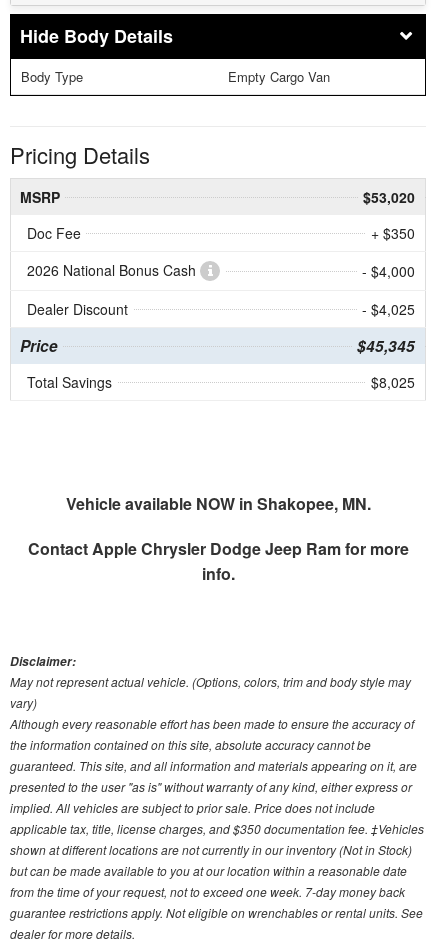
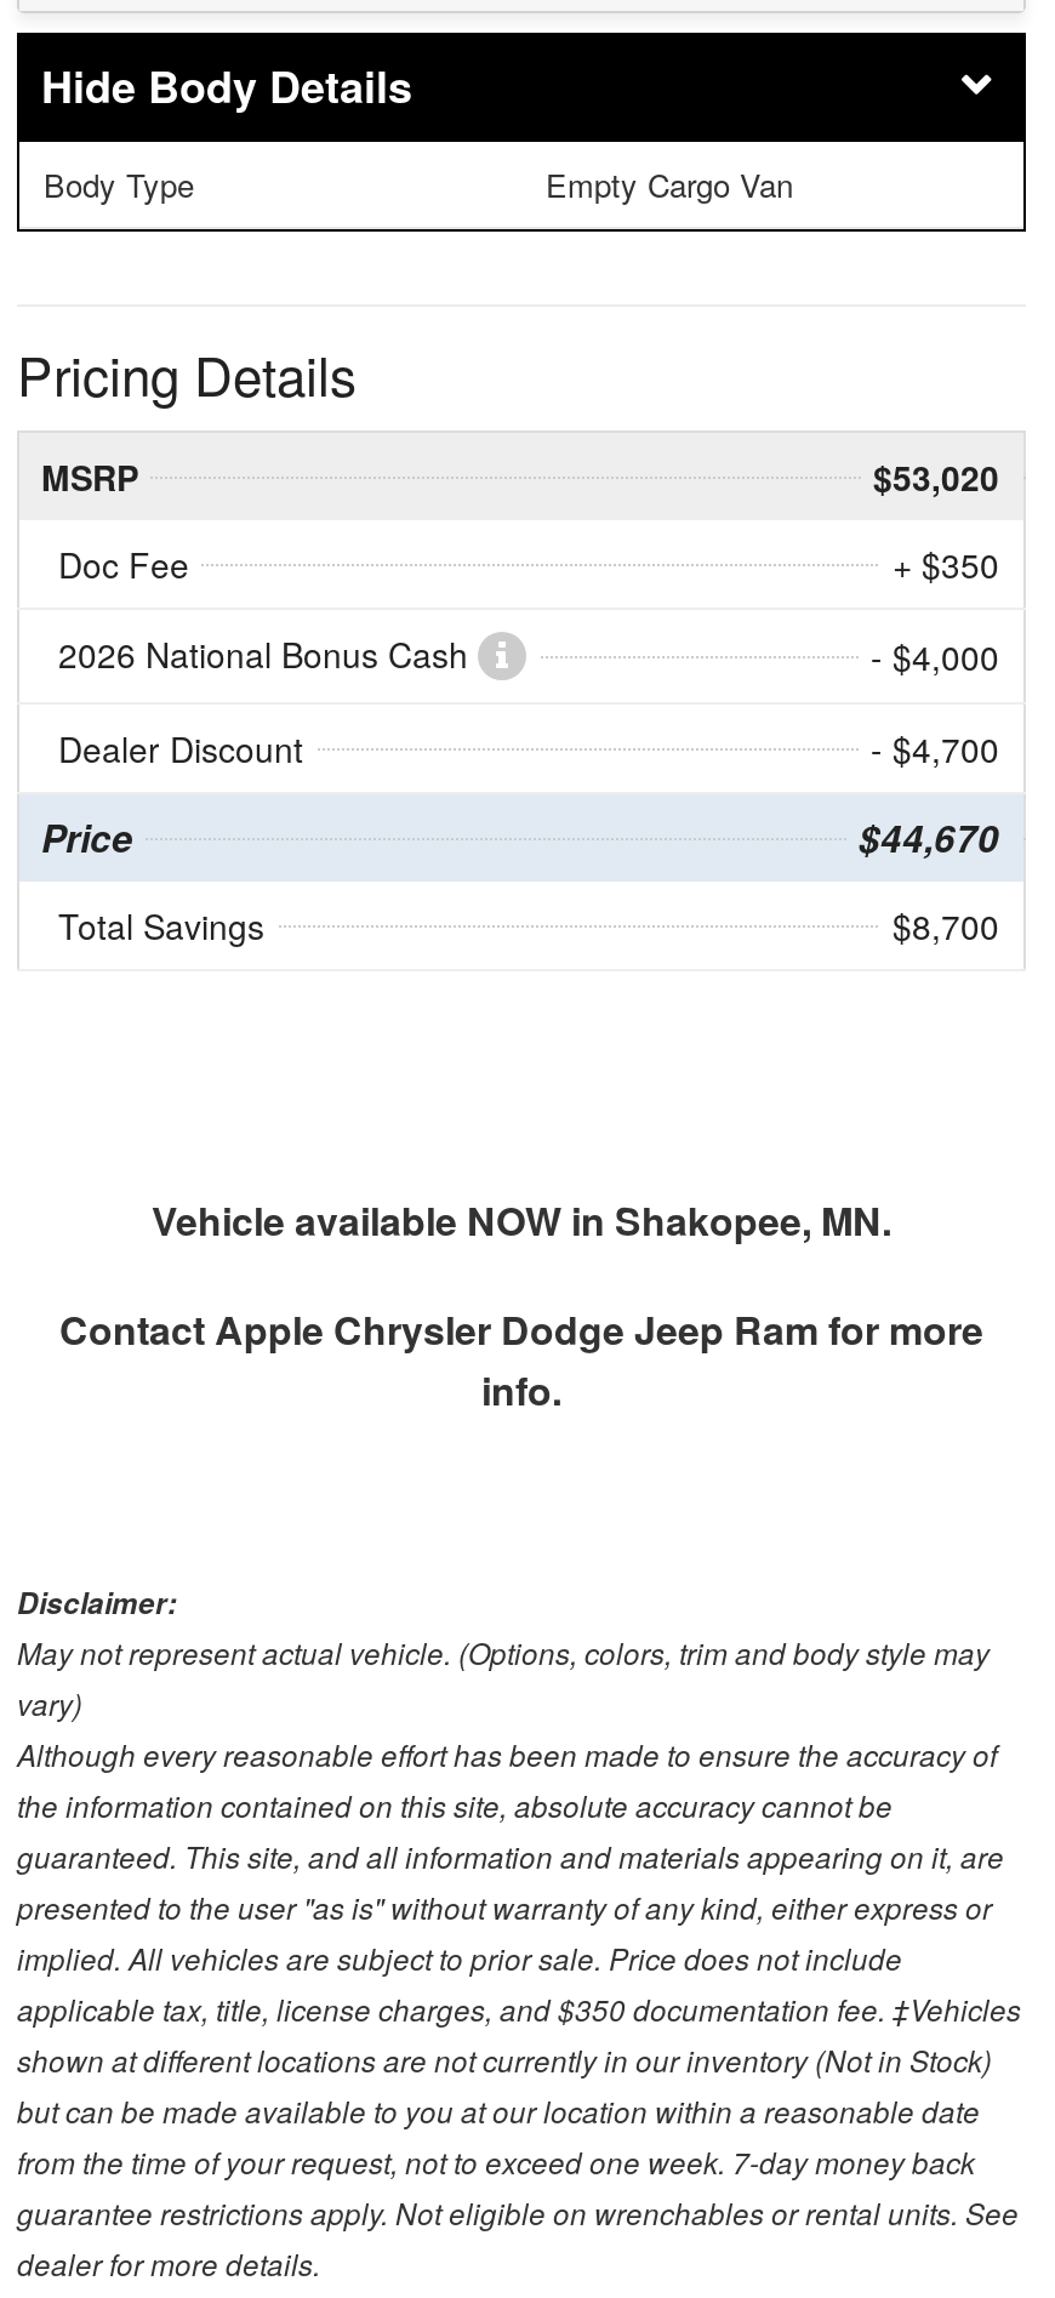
- - $4,025
+ - $4,700

- $45,345
+ $44,670

- $8,025
+ $8,700
